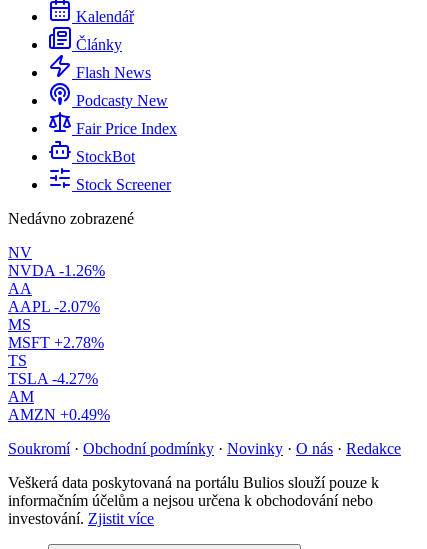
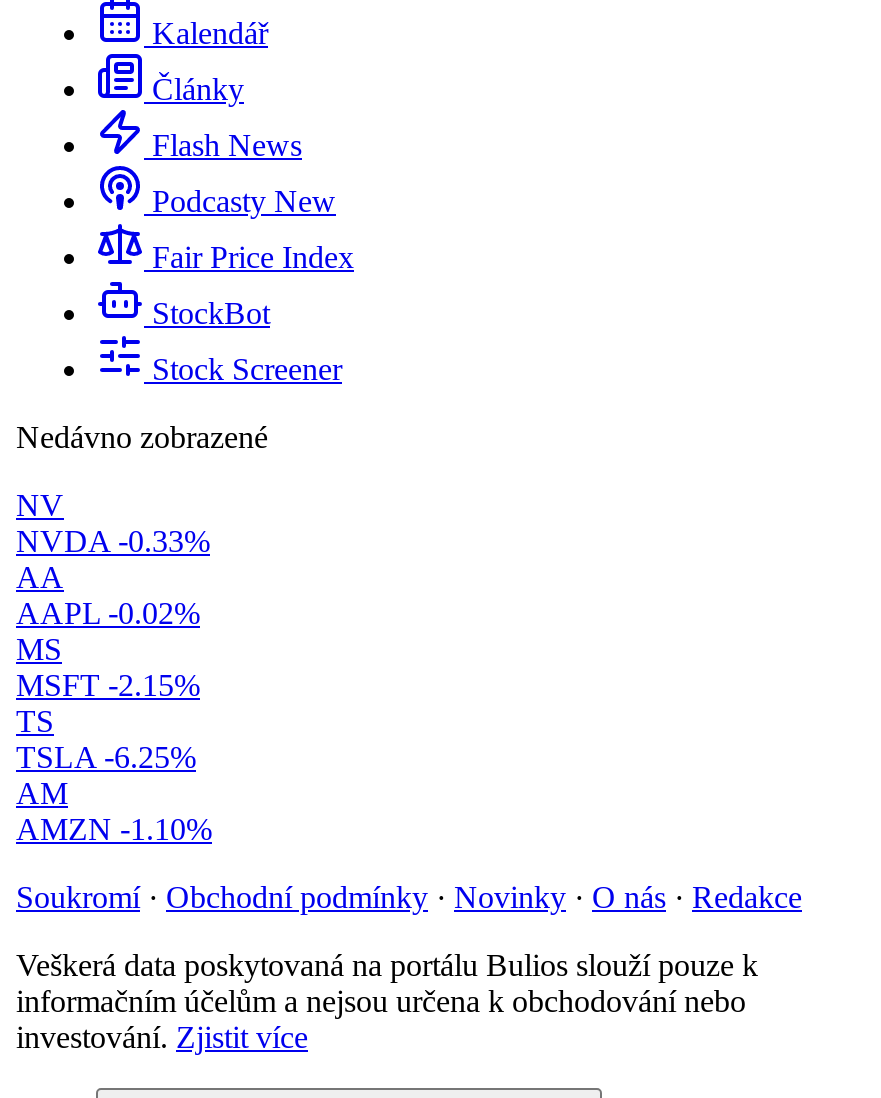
- NVDA -1.26%
+ NVDA -0.33%

- AAPL -2.07%
+ AAPL -0.02%

- MSFT +2.78%
+ MSFT -2.15%

- TSLA -4.27%
+ TSLA -6.25%

- AMZN +0.49%
+ AMZN -1.10%
